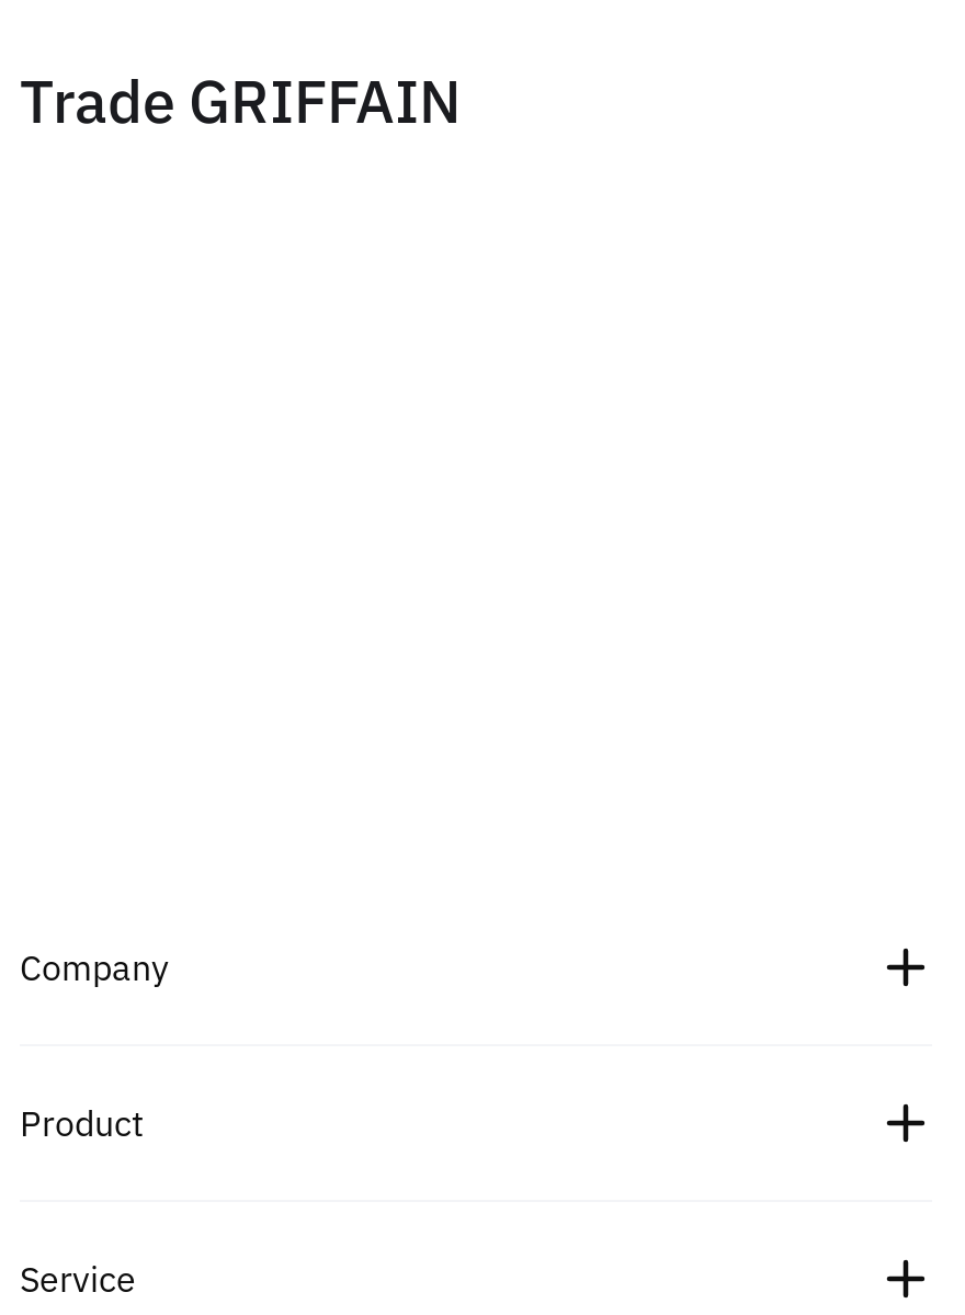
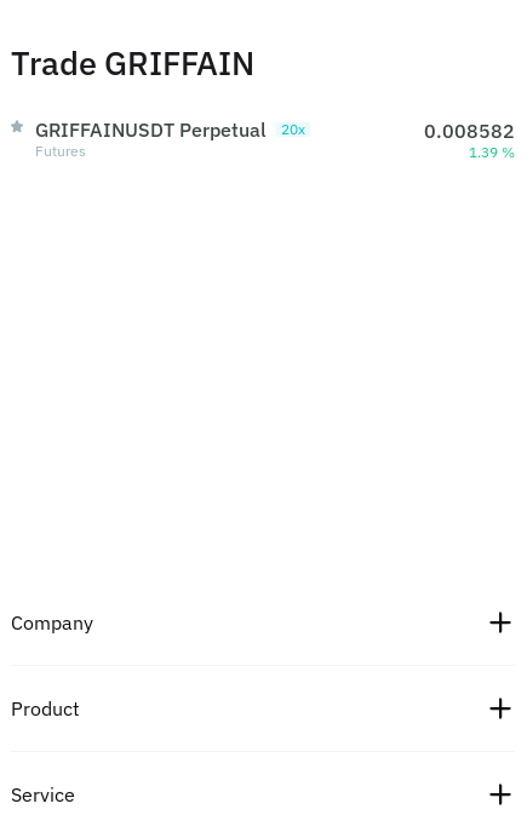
+ GRIFFAINUSDT Perpetual
+ 20x
+ Futures

+ 0.008582
+ 1.39 %
